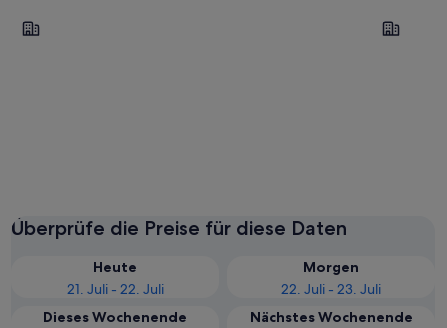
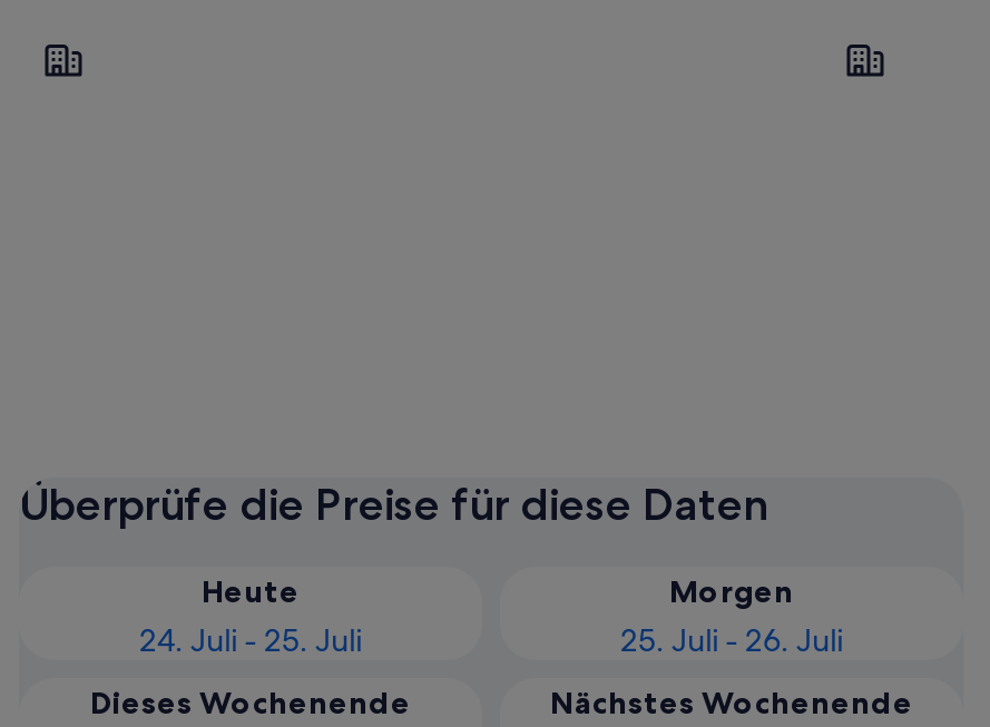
- 21. Juli - 22. Juli
+ 24. Juli - 25. Juli

- 22. Juli - 23. Juli
+ 25. Juli - 26. Juli
